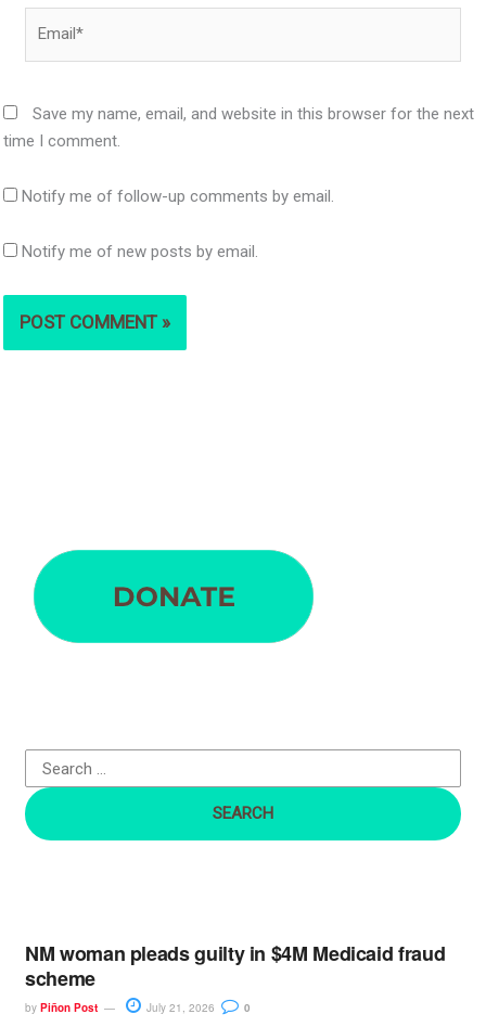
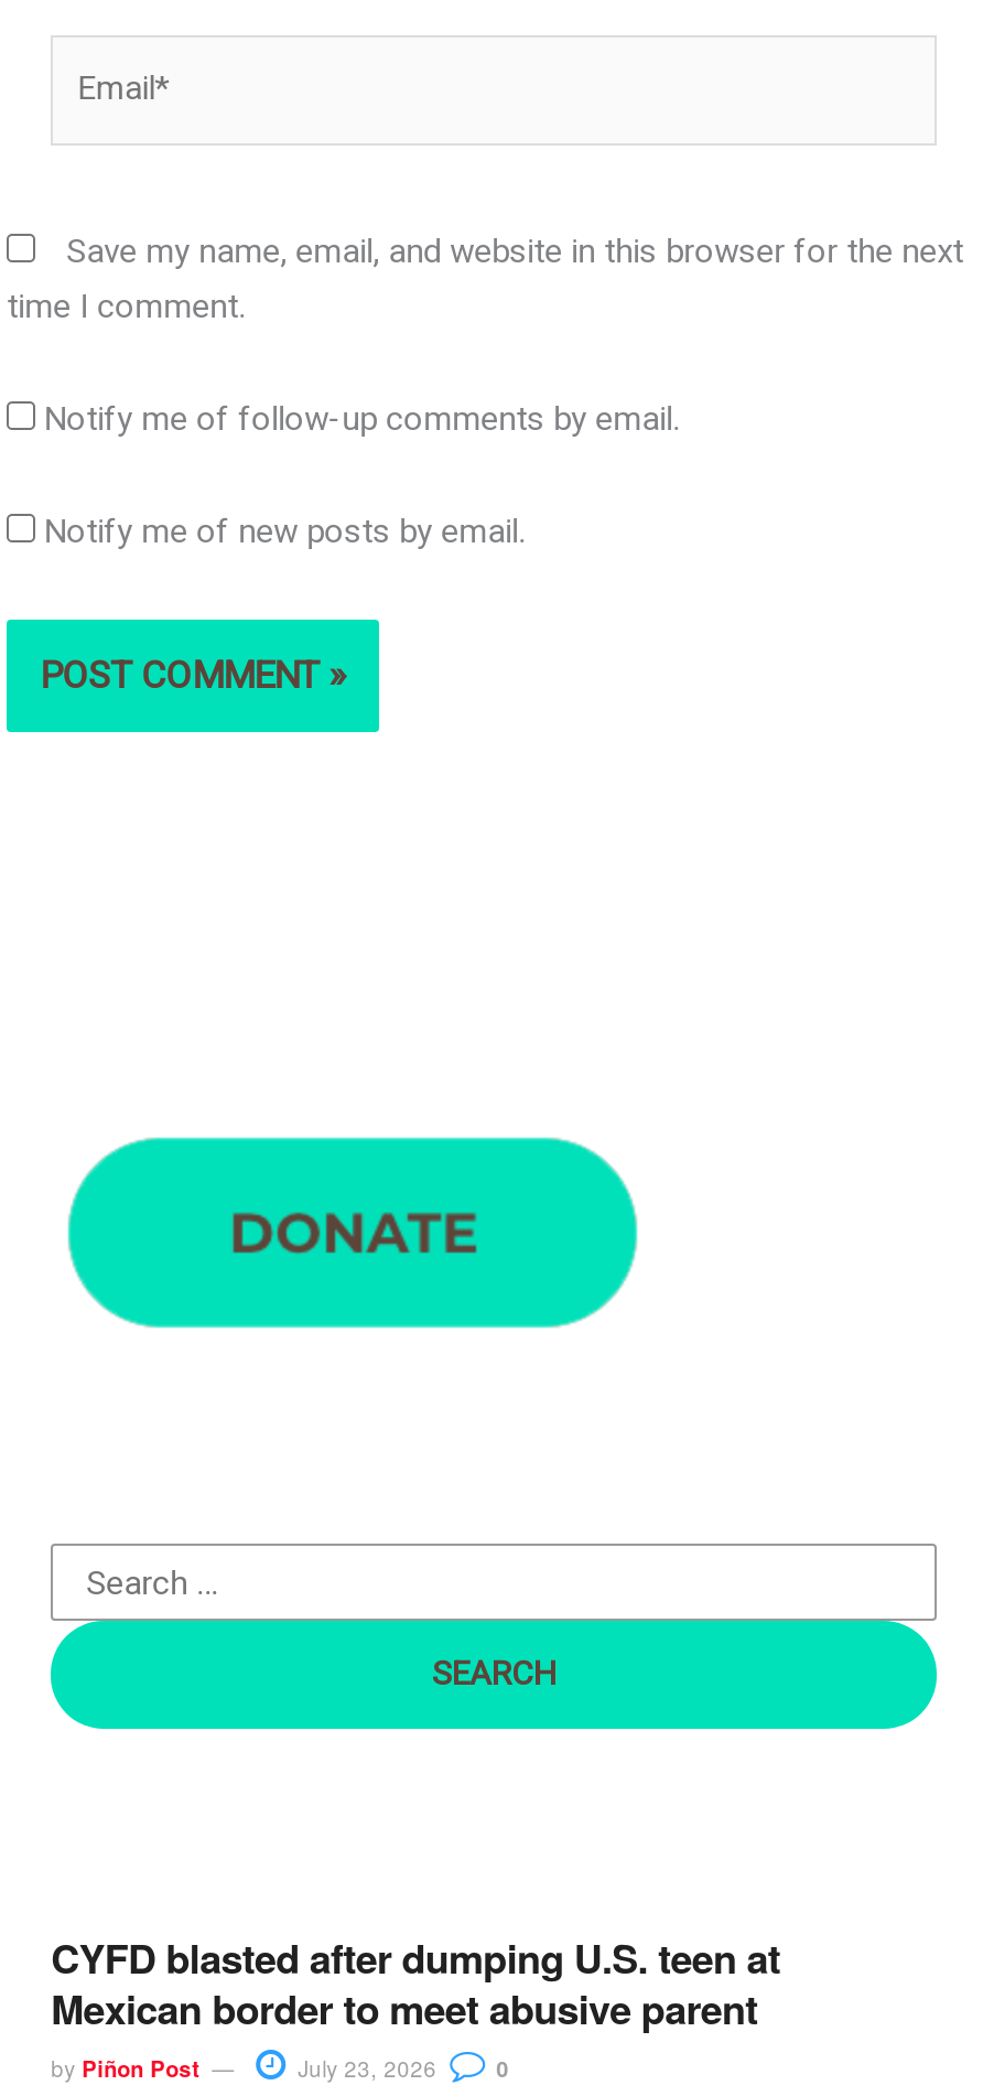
- NM woman pleads guilty in $4M Medicaid fraud
- scheme
+ CYFD blasted after dumping U.S. teen at
+ Mexican border to meet abusive parent

- July 21, 2026 0
+ July 23, 2026 0
